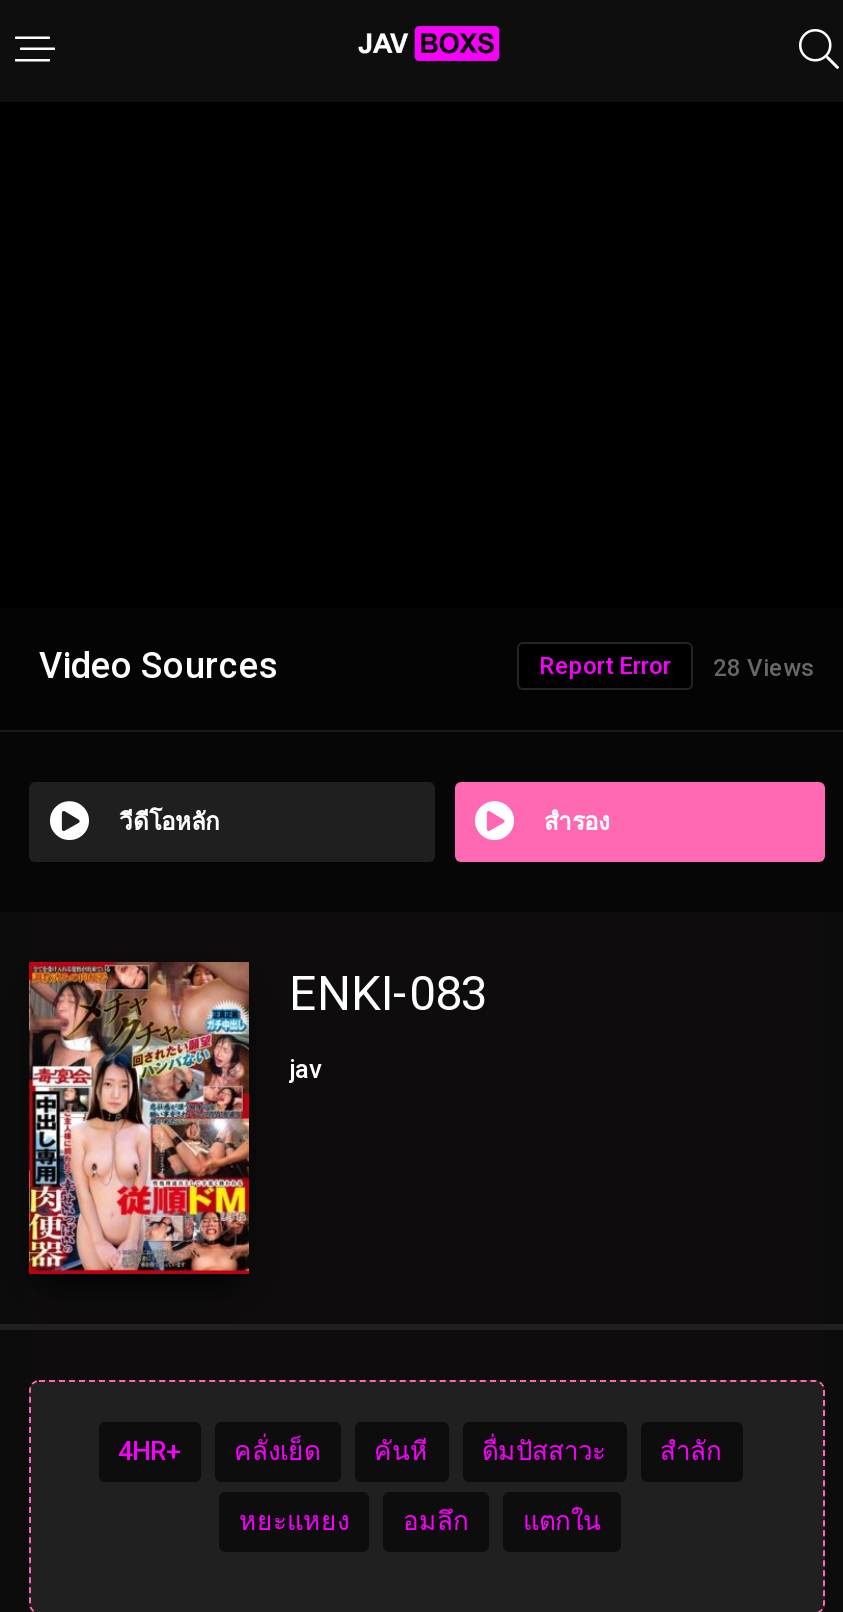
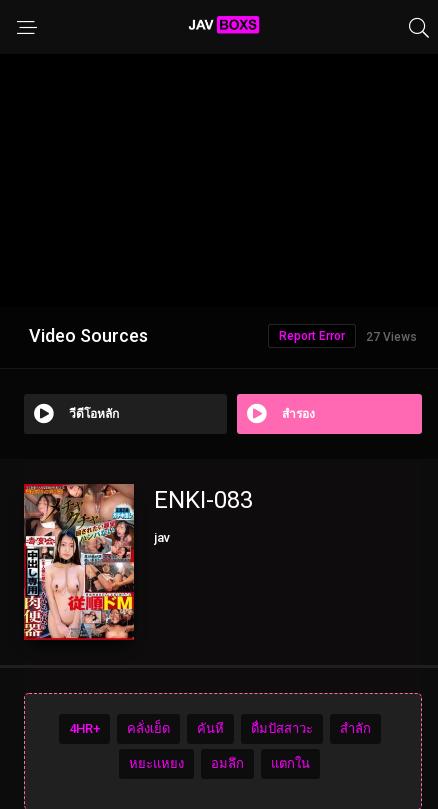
- Report Error 28 Views
+ Report Error 27 Views
